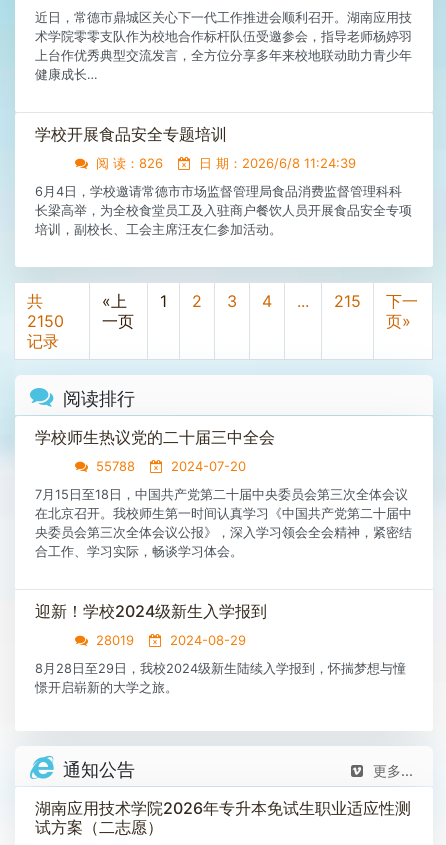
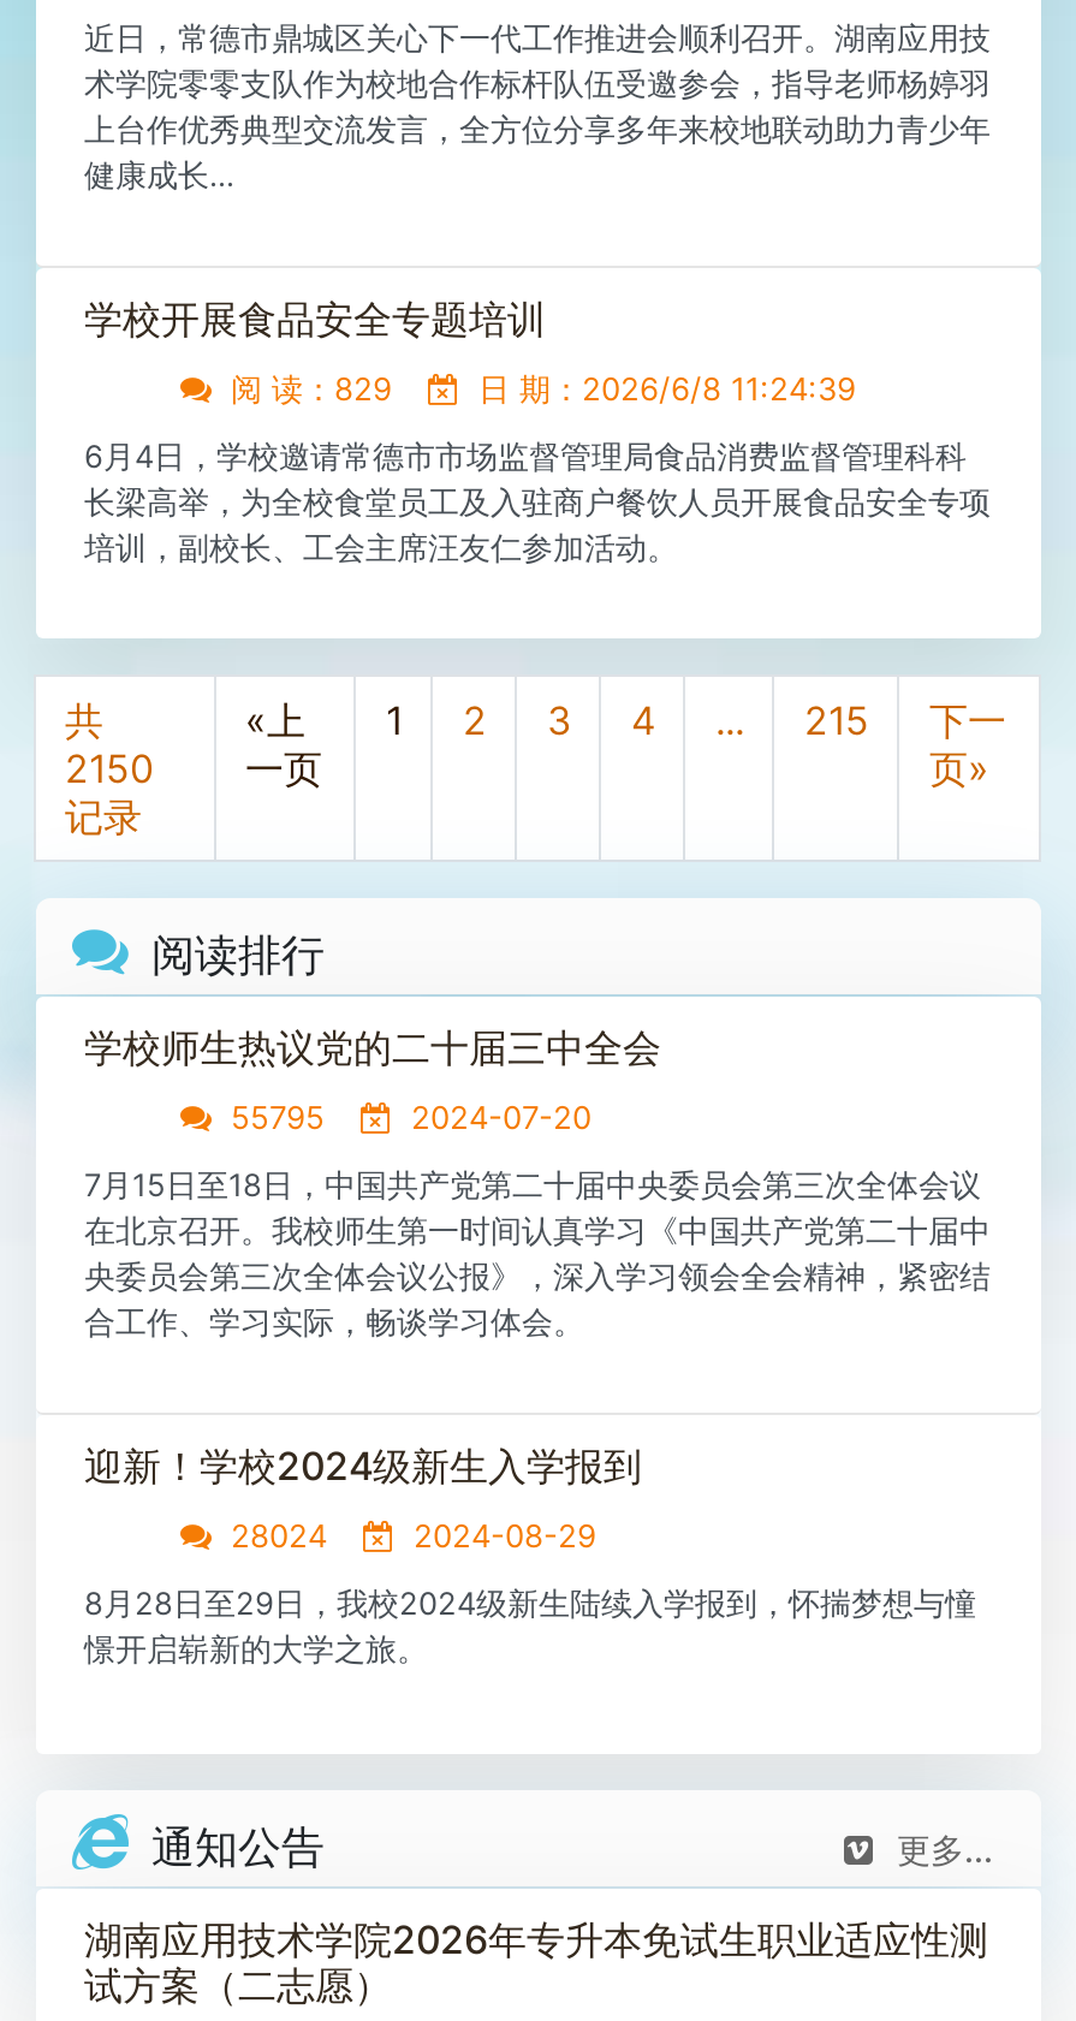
- 阅 读：826
+ 阅 读：829

- 55788
+ 55795

- 28019
+ 28024
